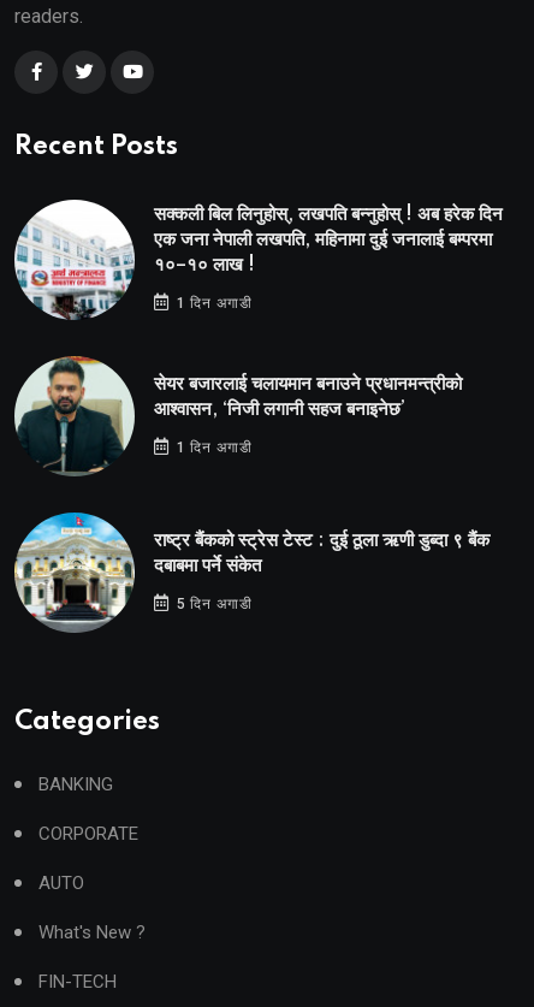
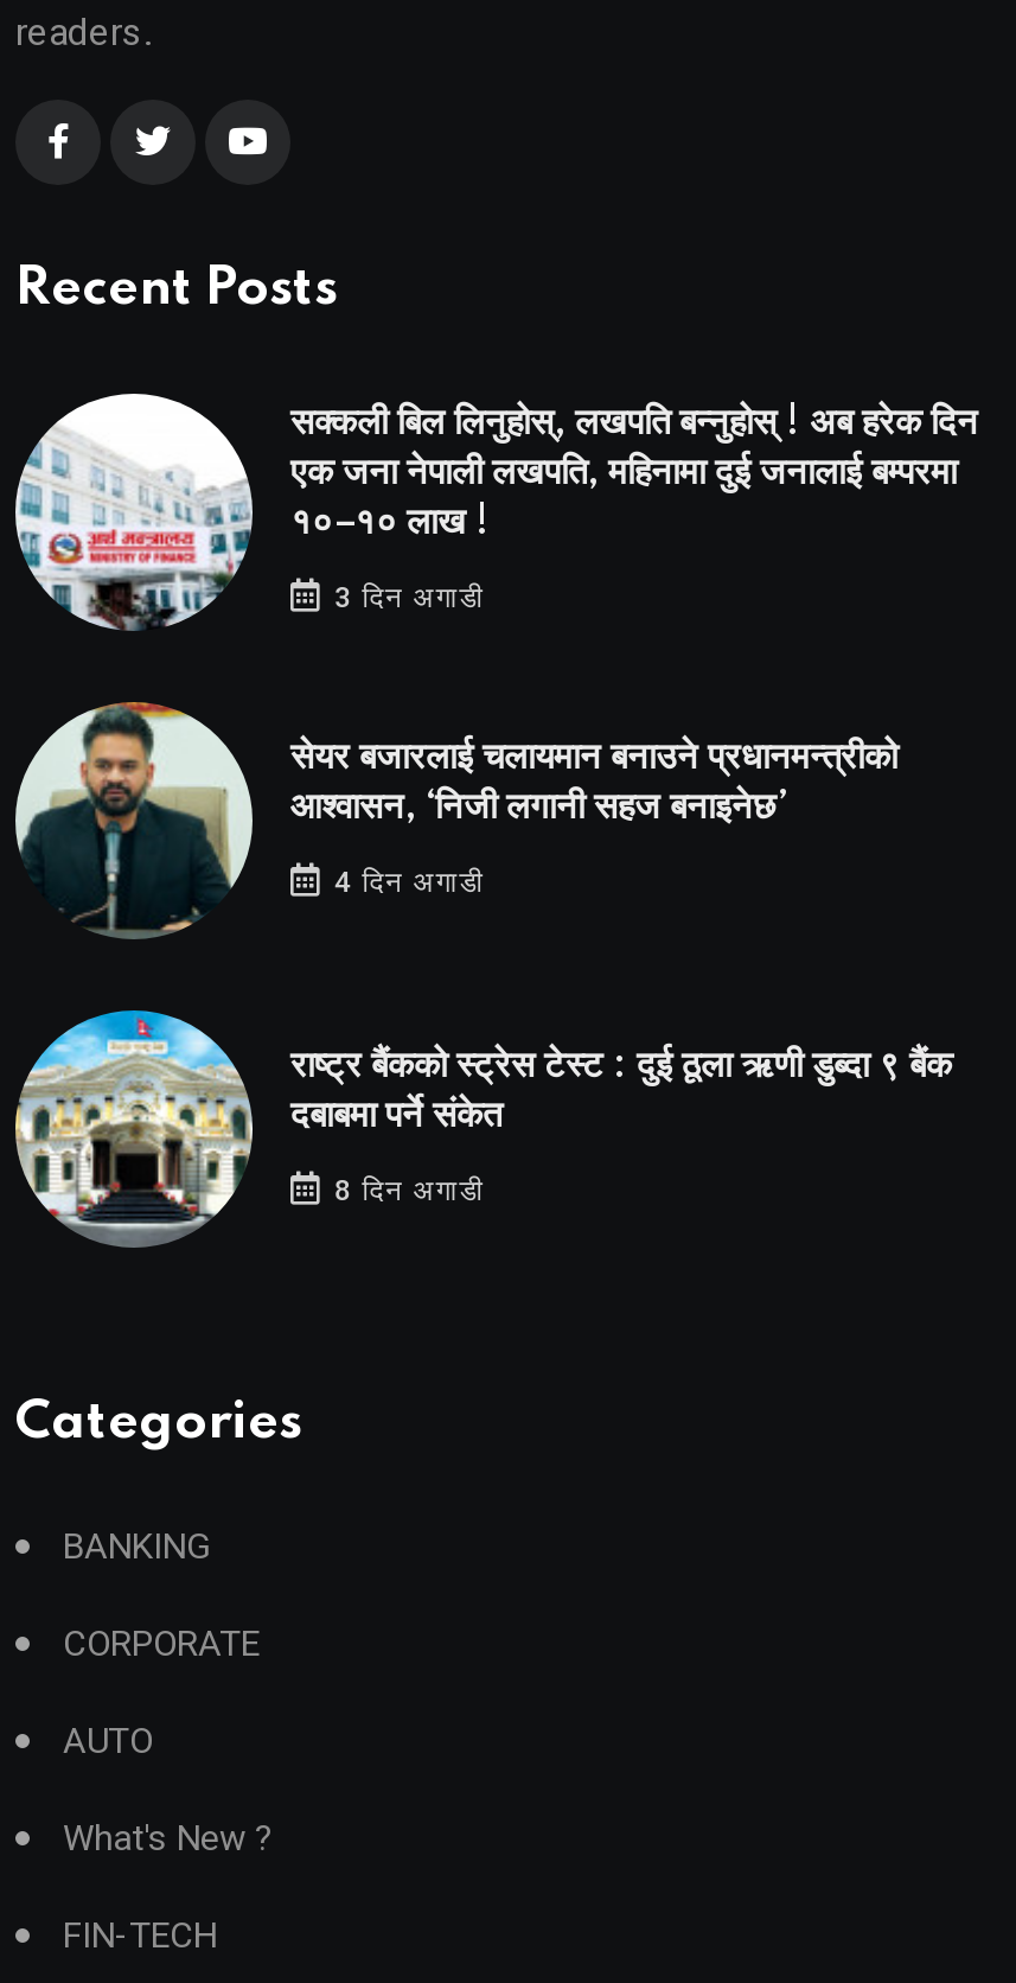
- 1 दिन अगाडी
+ 3 दिन अगाडी

- 1 दिन अगाडी
+ 4 दिन अगाडी

- 5 दिन अगाडी
+ 8 दिन अगाडी
